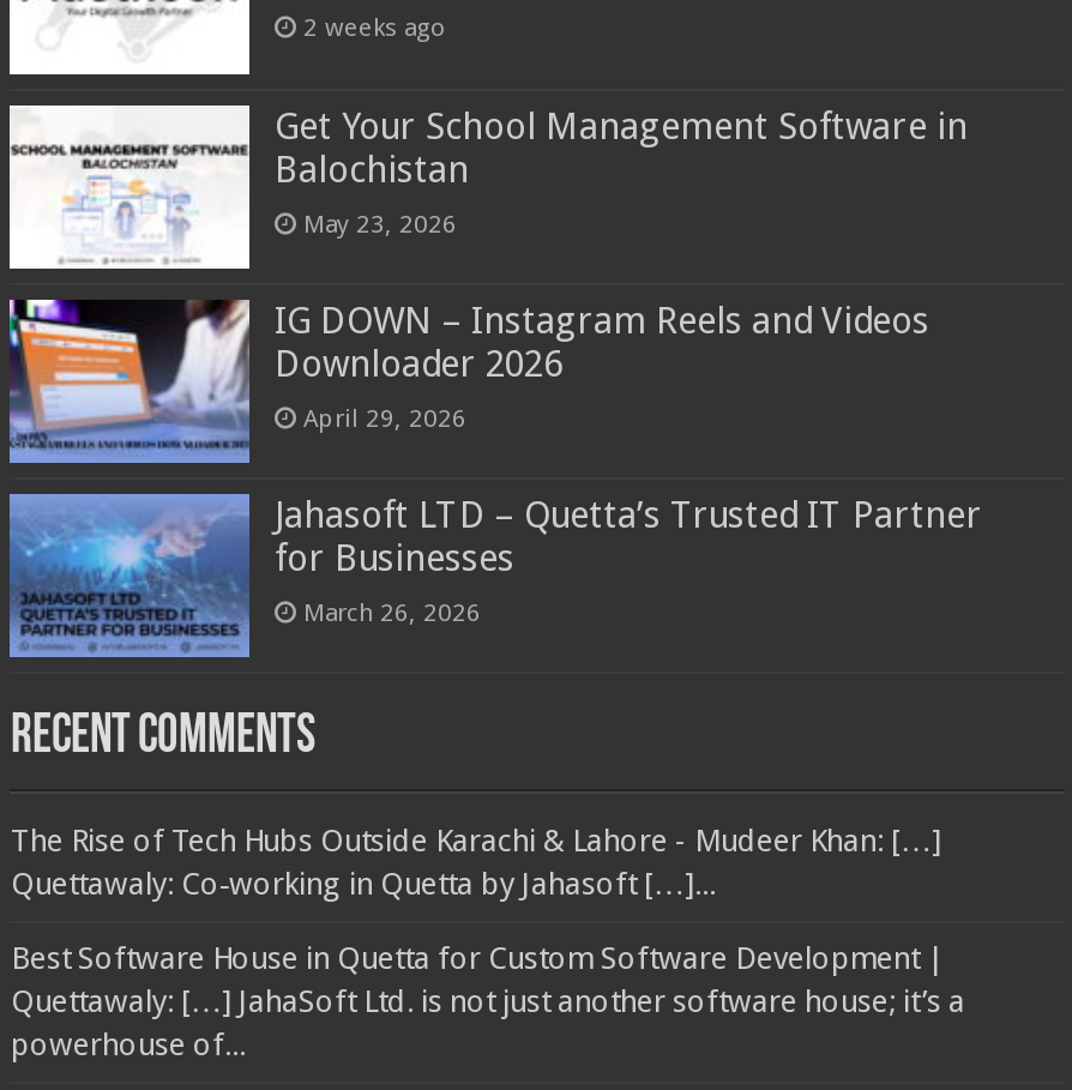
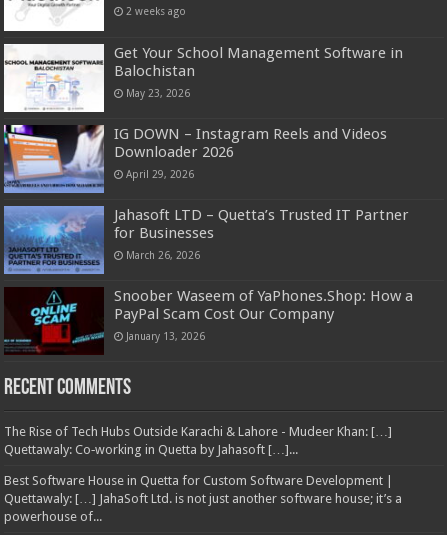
+ [image]
+ Snoober Waseem of YaPhones.Shop: How a
+ PayPal Scam Cost Our Company
+ January 13, 2026
